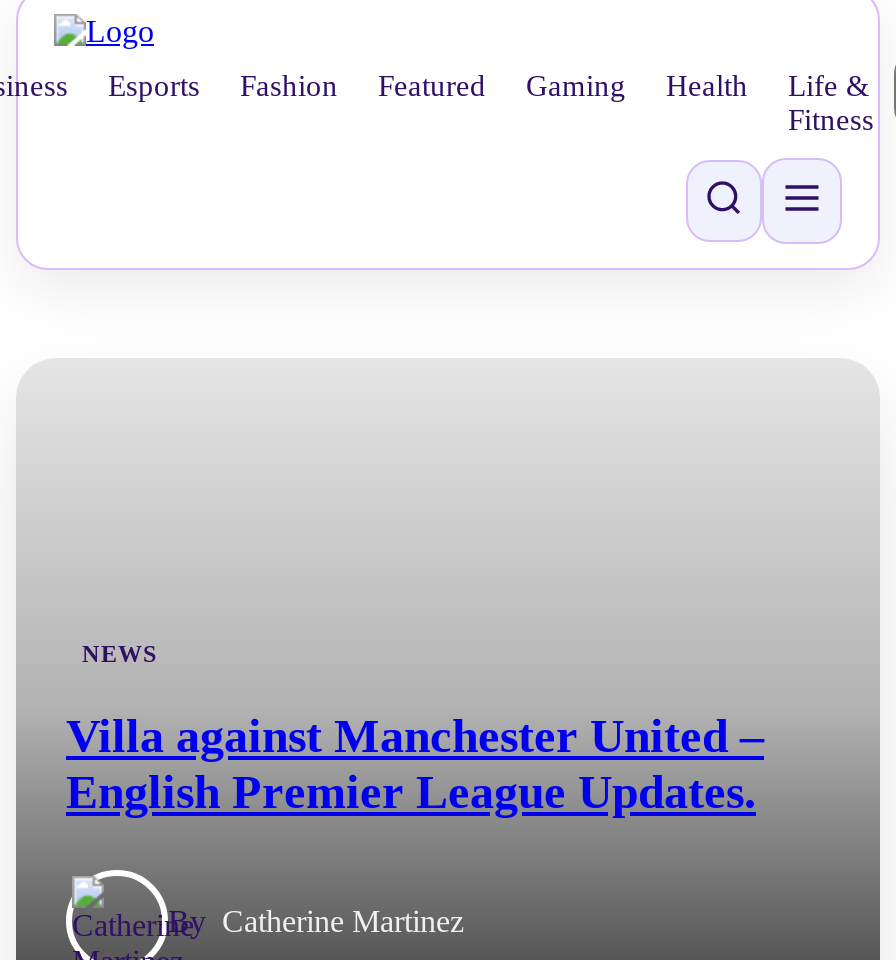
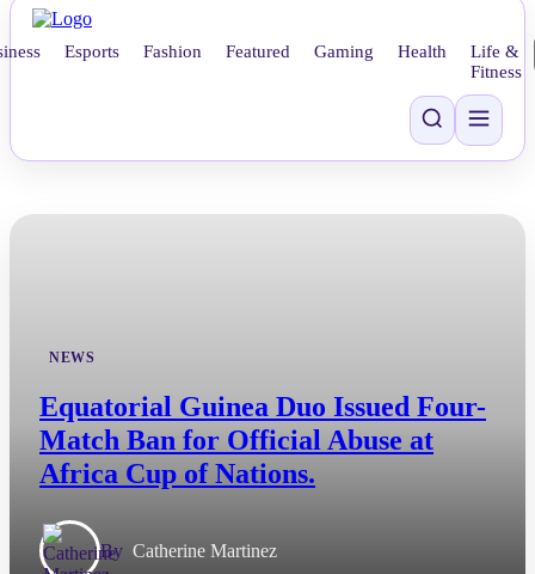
moved up: NEWS

- Villa against Manchester United –
- English Premier League Updates.
+ Equatorial Guinea Duo Issued Four-
+ Match Ban for Official Abuse at
+ Africa Cup of Nations.
